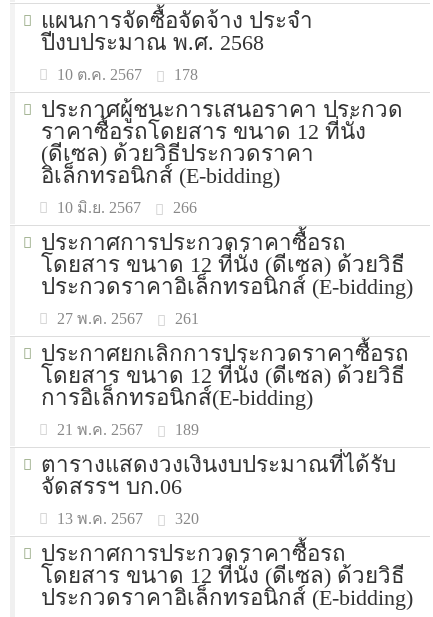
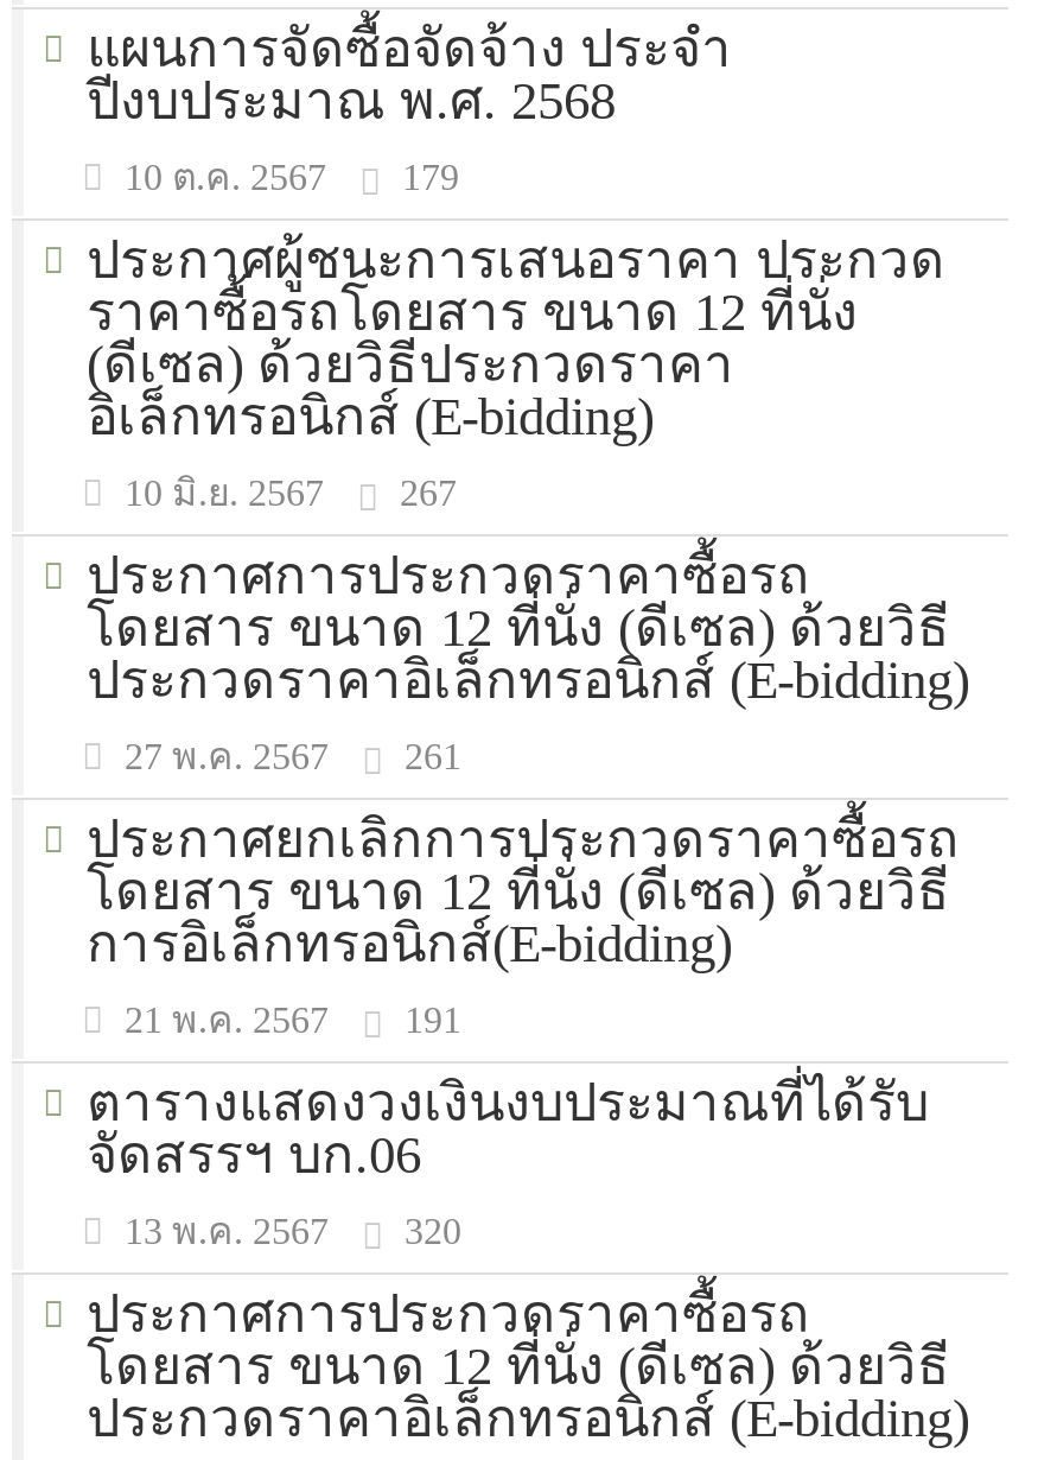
- 10 ต.ค. 2567 178
+ 10 ต.ค. 2567 179

- 10 มิ.ย. 2567 266
+ 10 มิ.ย. 2567 267

- 21 พ.ค. 2567 189
+ 21 พ.ค. 2567 191
